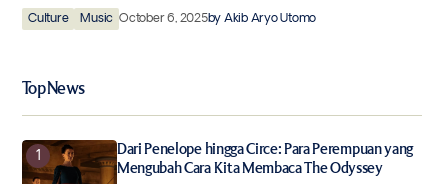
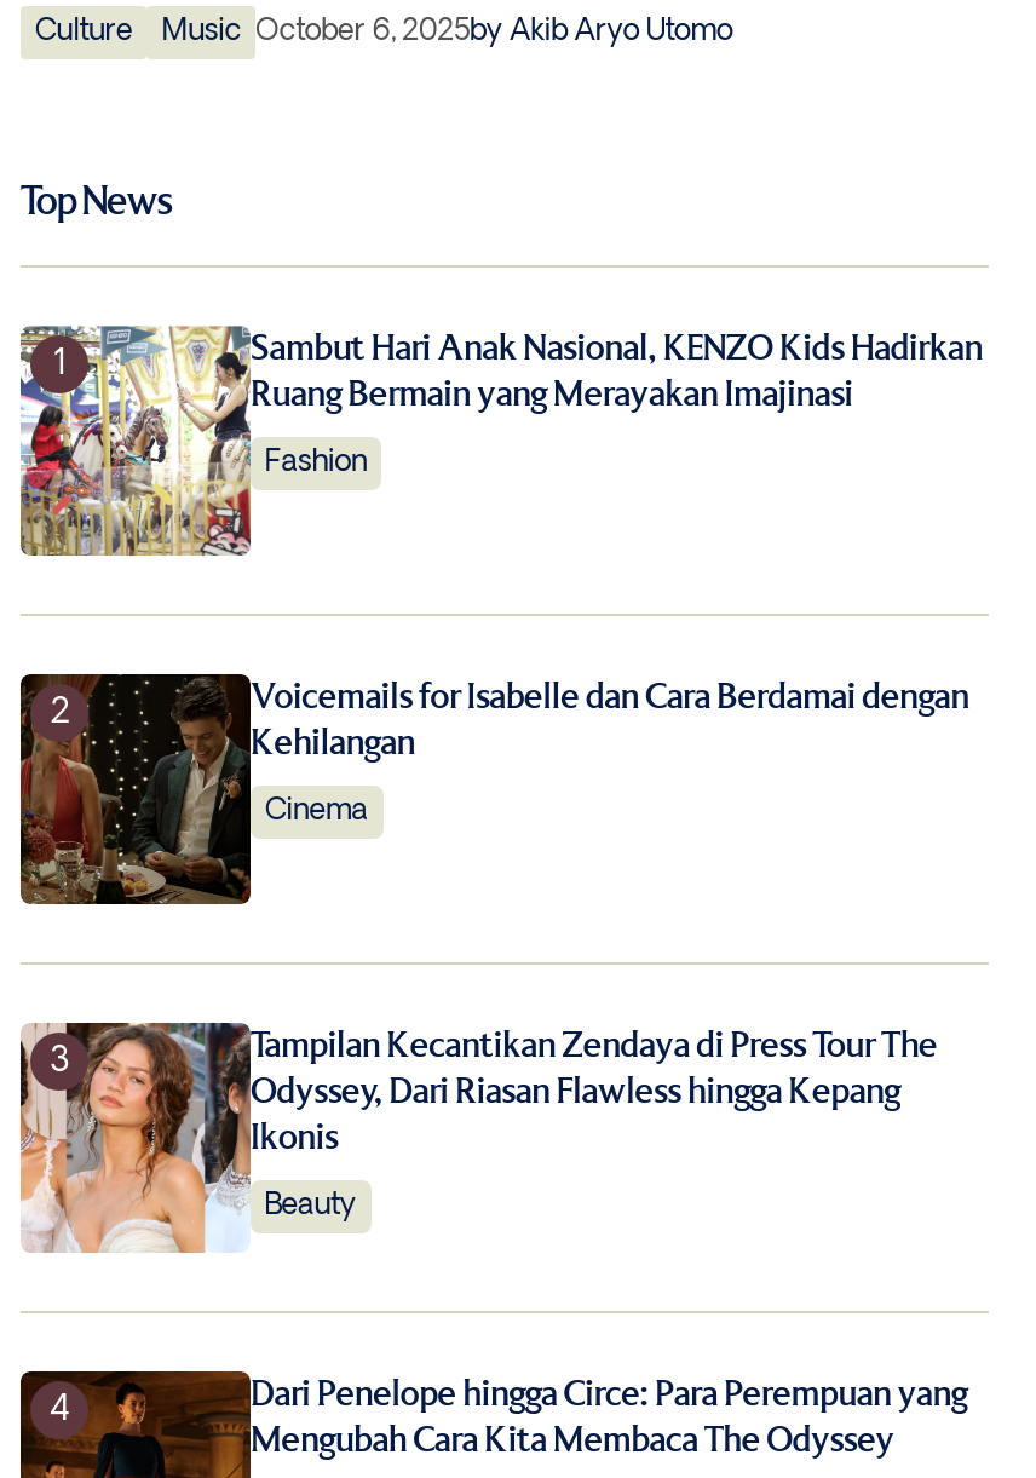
+ [image]
+ Sambut Hari Anak Nasional, KENZO Kids Hadirkan
+ Ruang Bermain yang Merayakan Imajinasi
+ Fashion

+ [image]
+ Tampilan Kecantikan Zendaya di Press Tour The
+ Odyssey, Dari Riasan Flawless hingga Kepang
+ Ikonis
+ Beauty

+ [image]
+ Voicemails for Isabelle dan Cara Berdamai dengan
+ Kehilangan
+ Cinema
